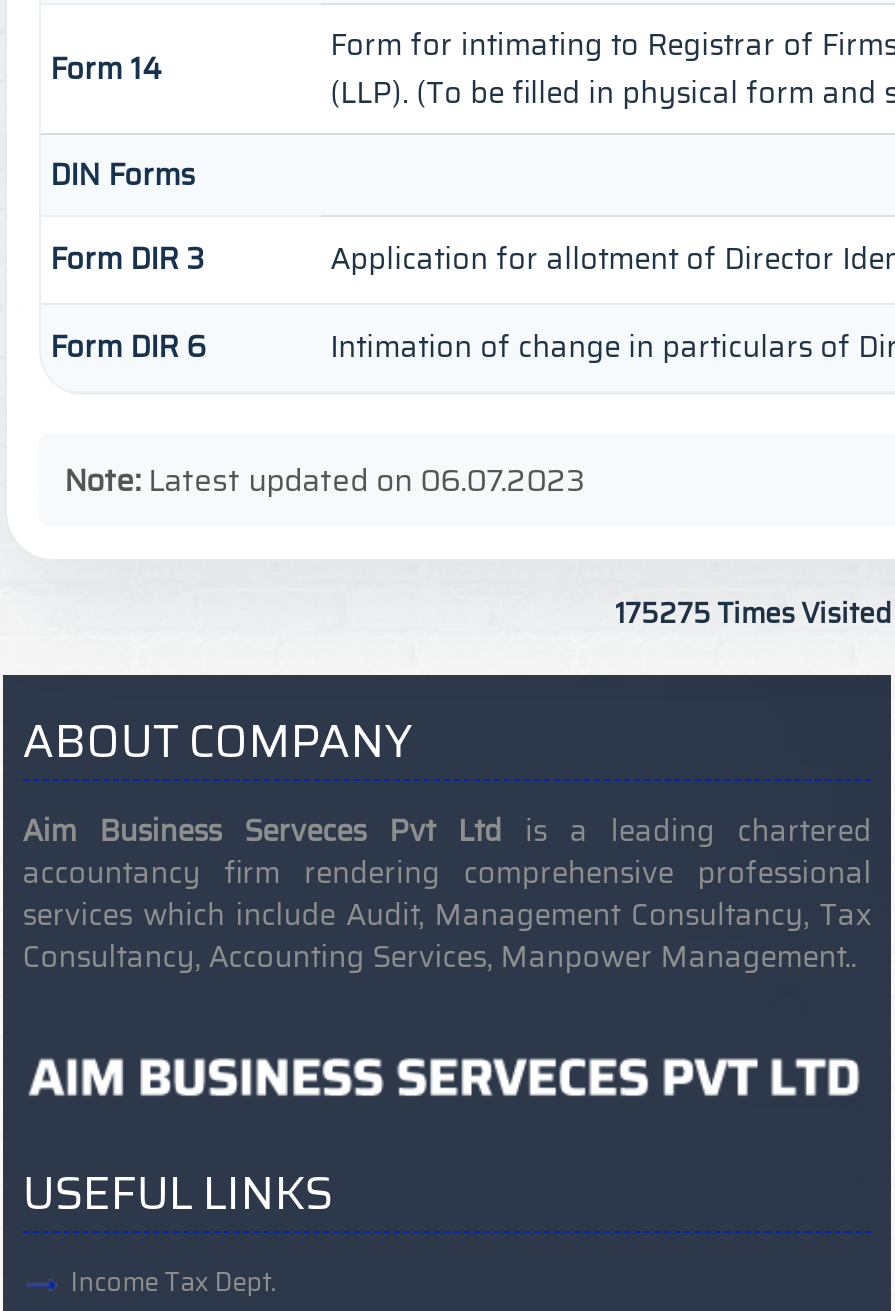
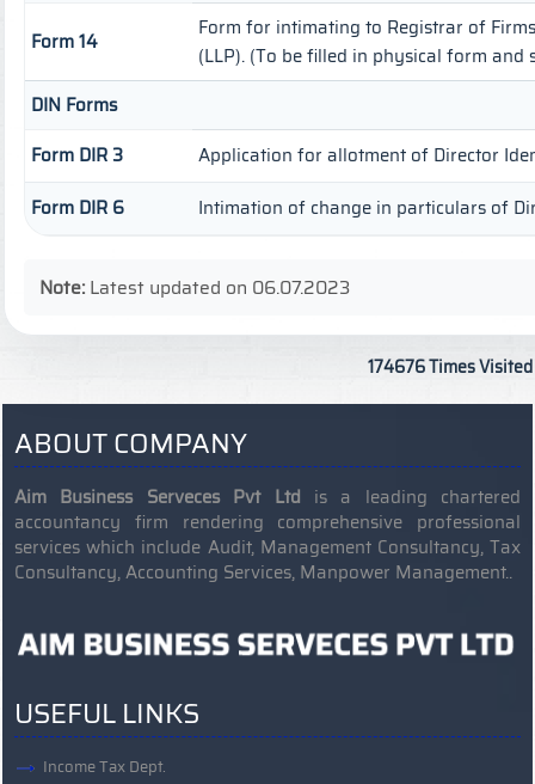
- 175275 Times Visited
+ 174676 Times Visited
